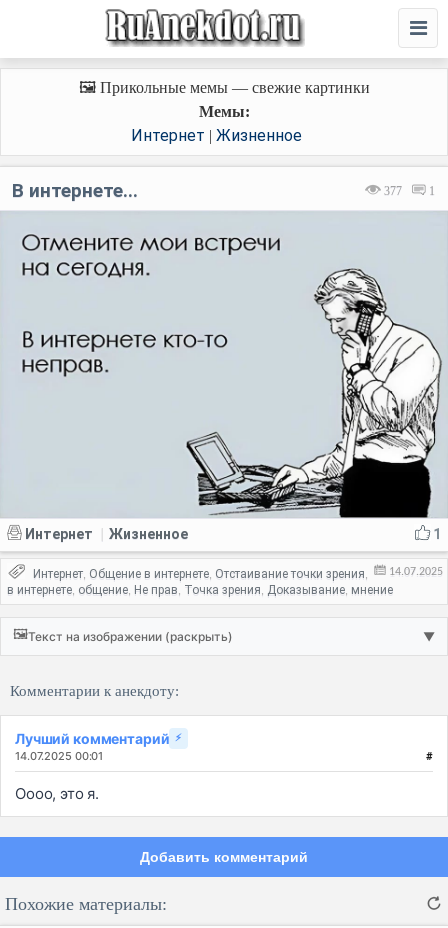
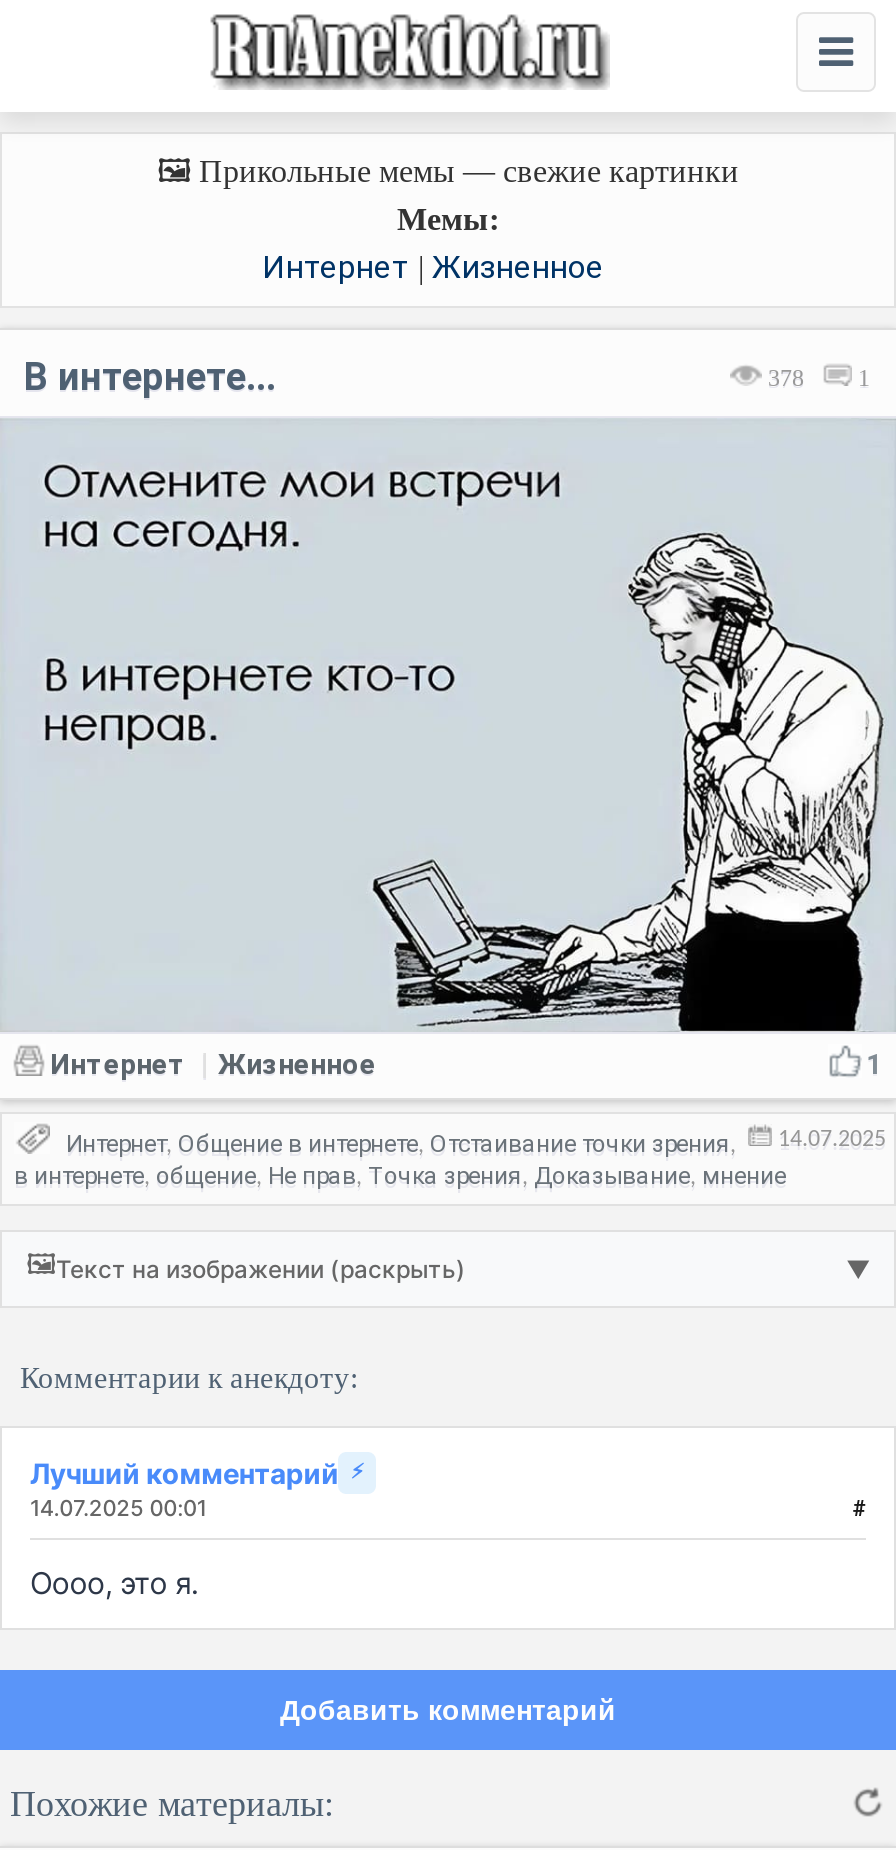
- 377 1
+ 378 1
